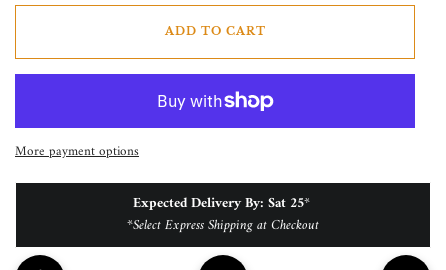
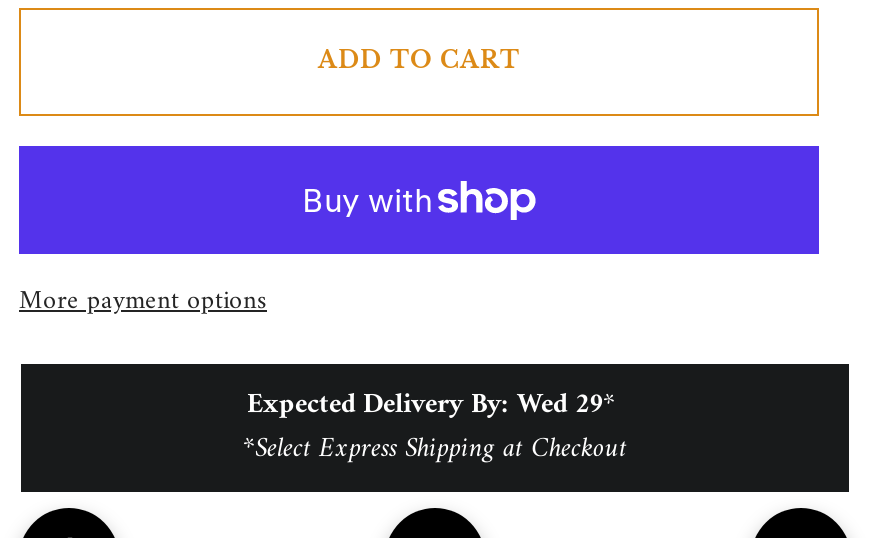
- Expected Delivery By: Sat 25 *
+ Expected Delivery By: Wed 29 *
